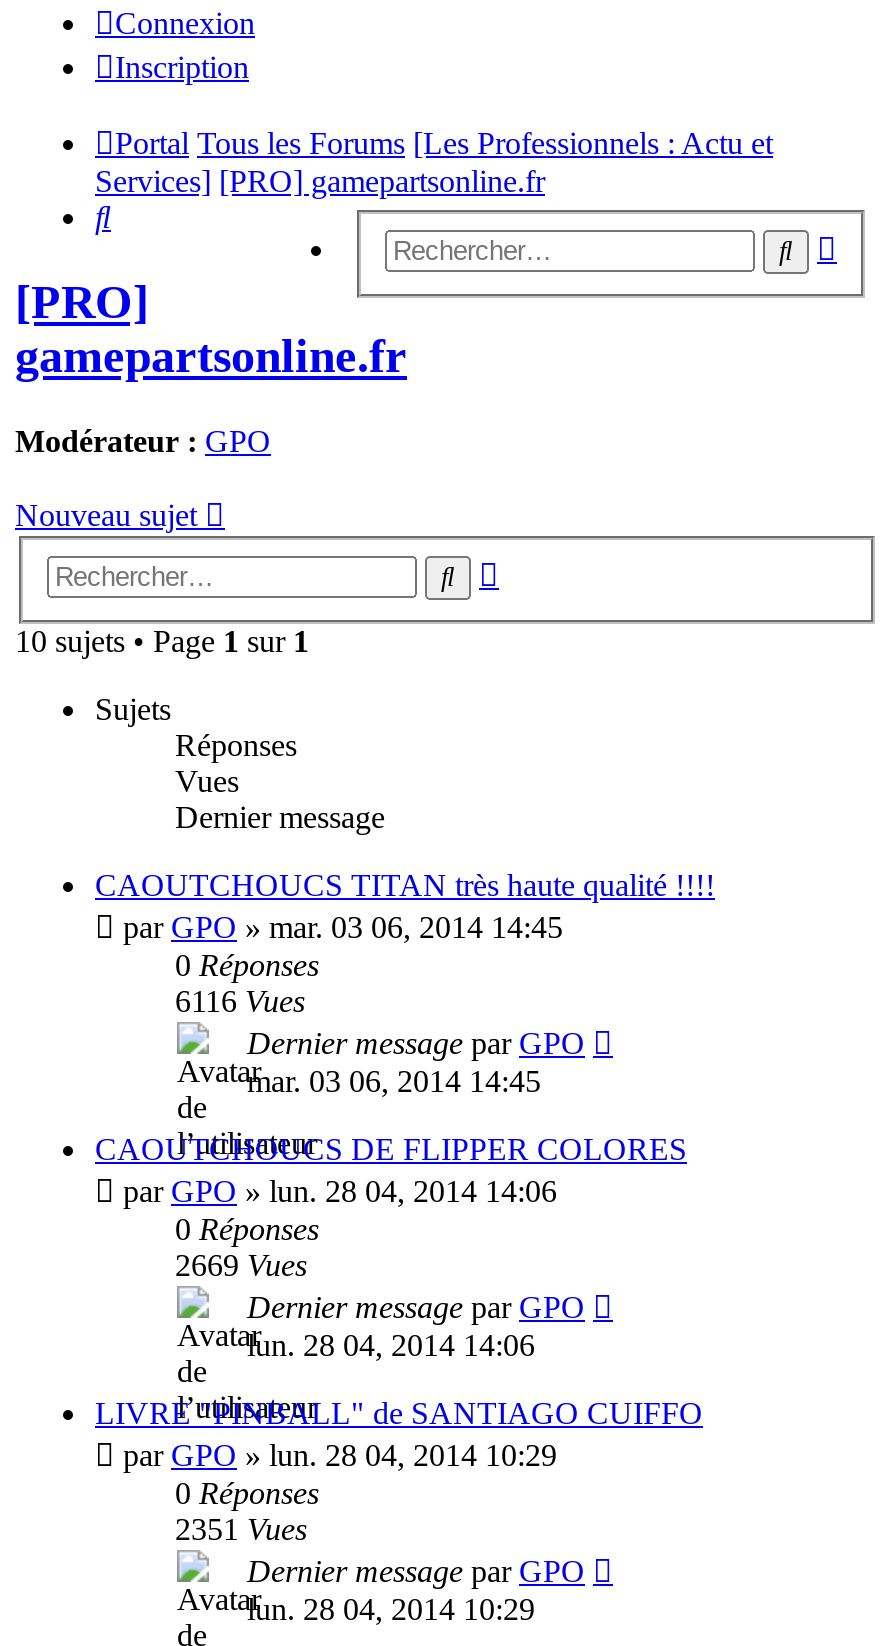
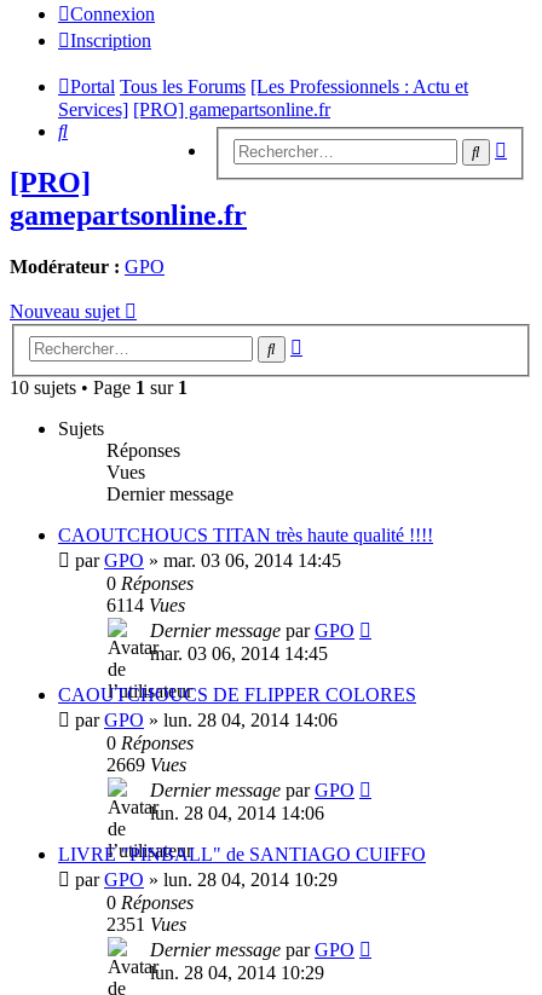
- 6116 Vues
+ 6114 Vues
